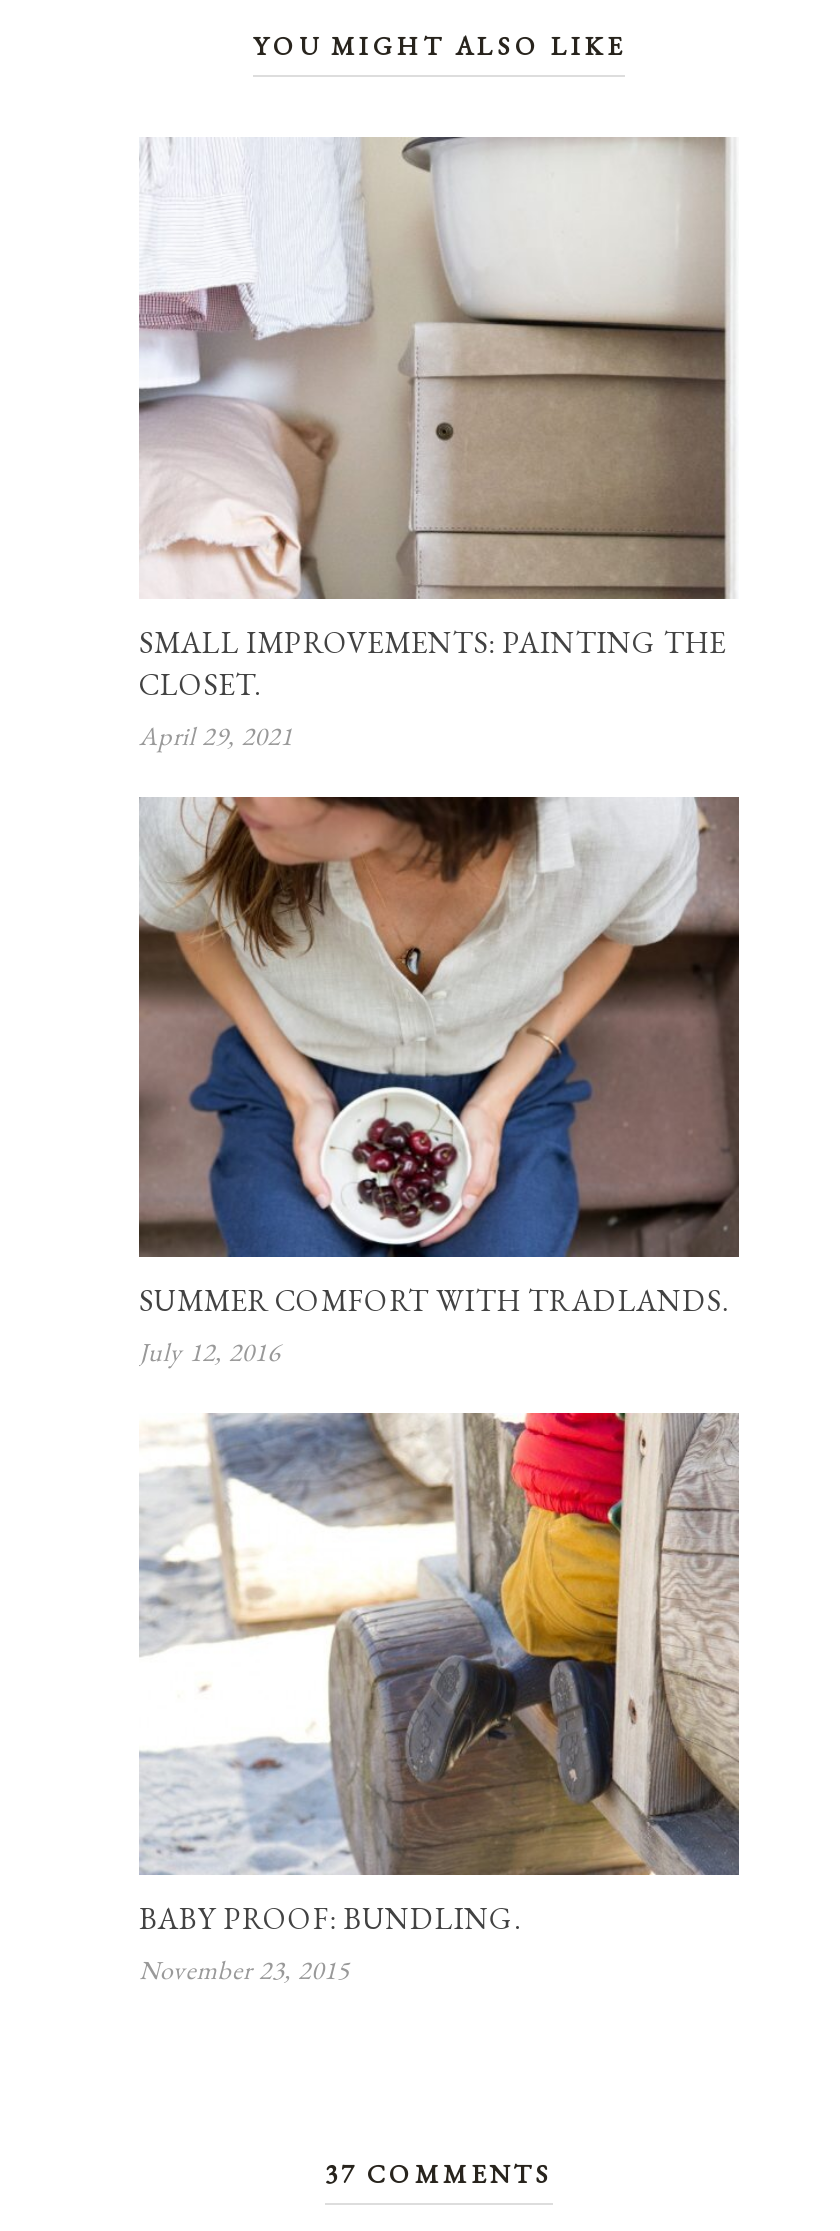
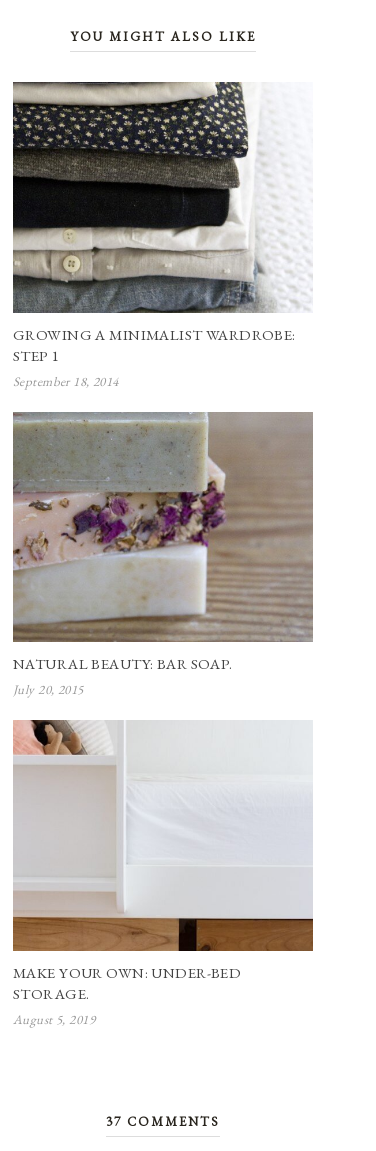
- [image]
- SMALL IMPROVEMENTS: PAINTING THE
- CLOSET.
- April 29, 2021
+ [image]
+ GROWING A MINIMALIST WARDROBE:
+ STEP 1
+ September 18, 2014

- [image]
- SUMMER COMFORT WITH TRADLANDS.
- July 12, 2016
+ [image]
+ NATURAL BEAUTY: BAR SOAP.
+ July 20, 2015

- [image]
- BABY PROOF: BUNDLING.
- November 23, 2015
+ [image]
+ MAKE YOUR OWN: UNDER-BED
+ STORAGE.
+ August 5, 2019
